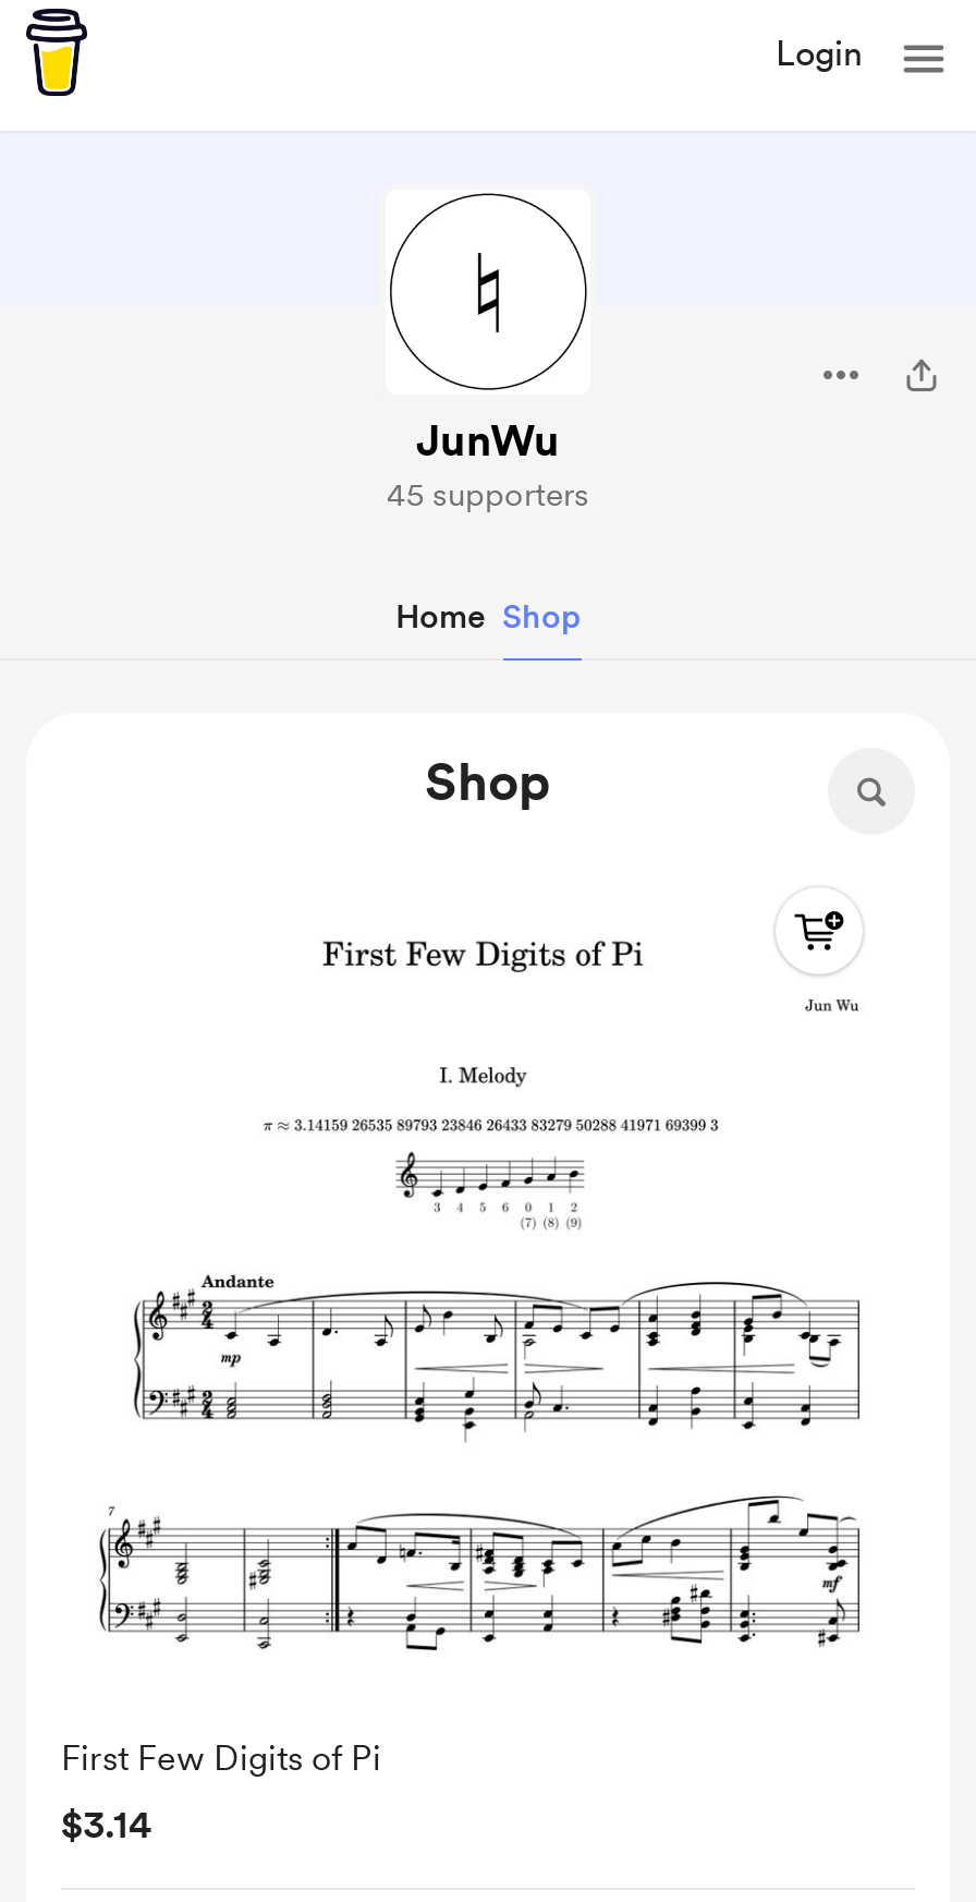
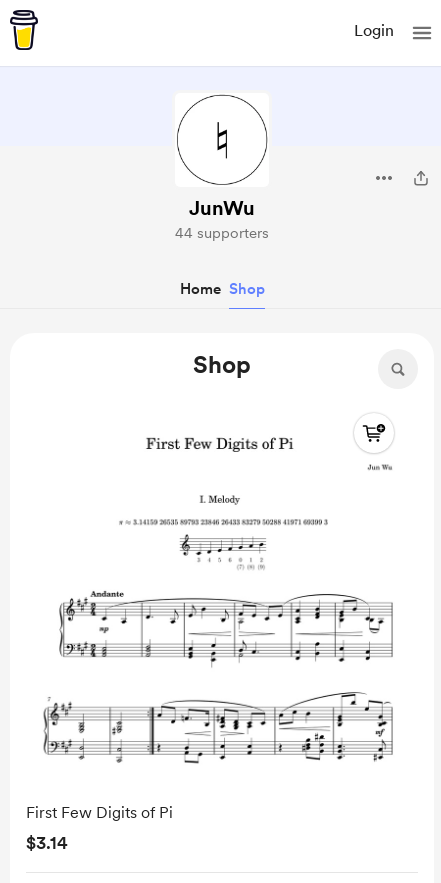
- 45 supporters
+ 44 supporters
